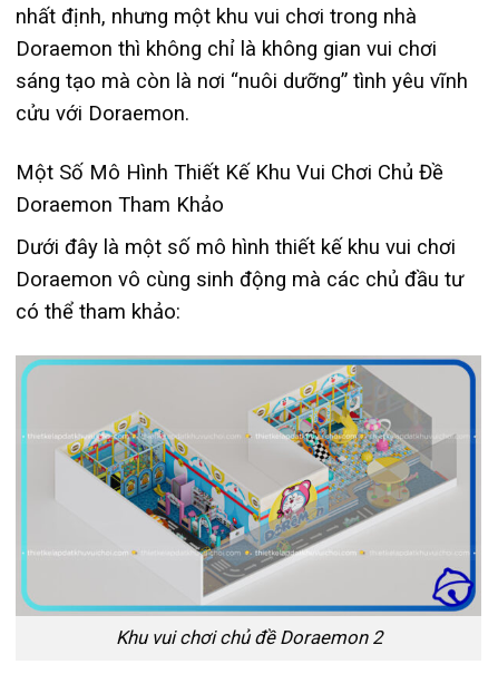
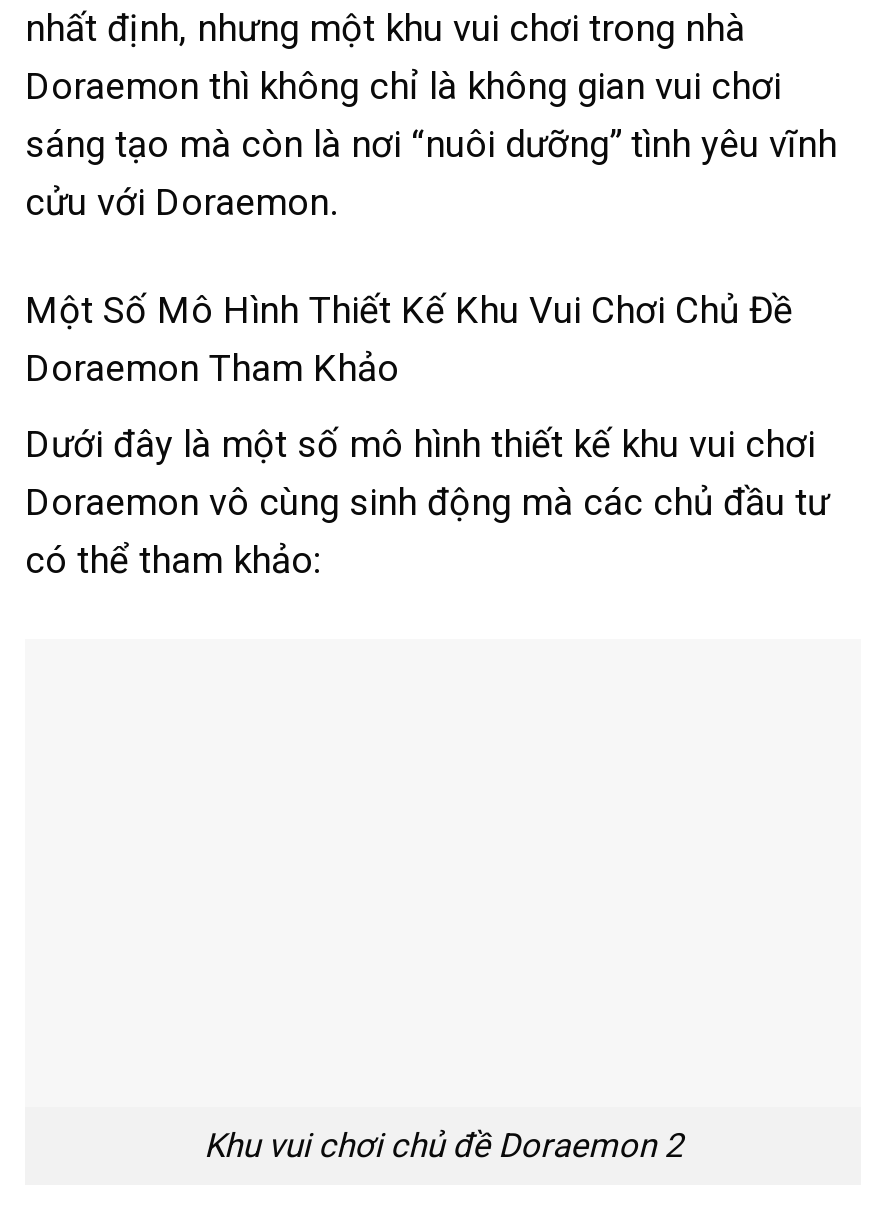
- [image]
